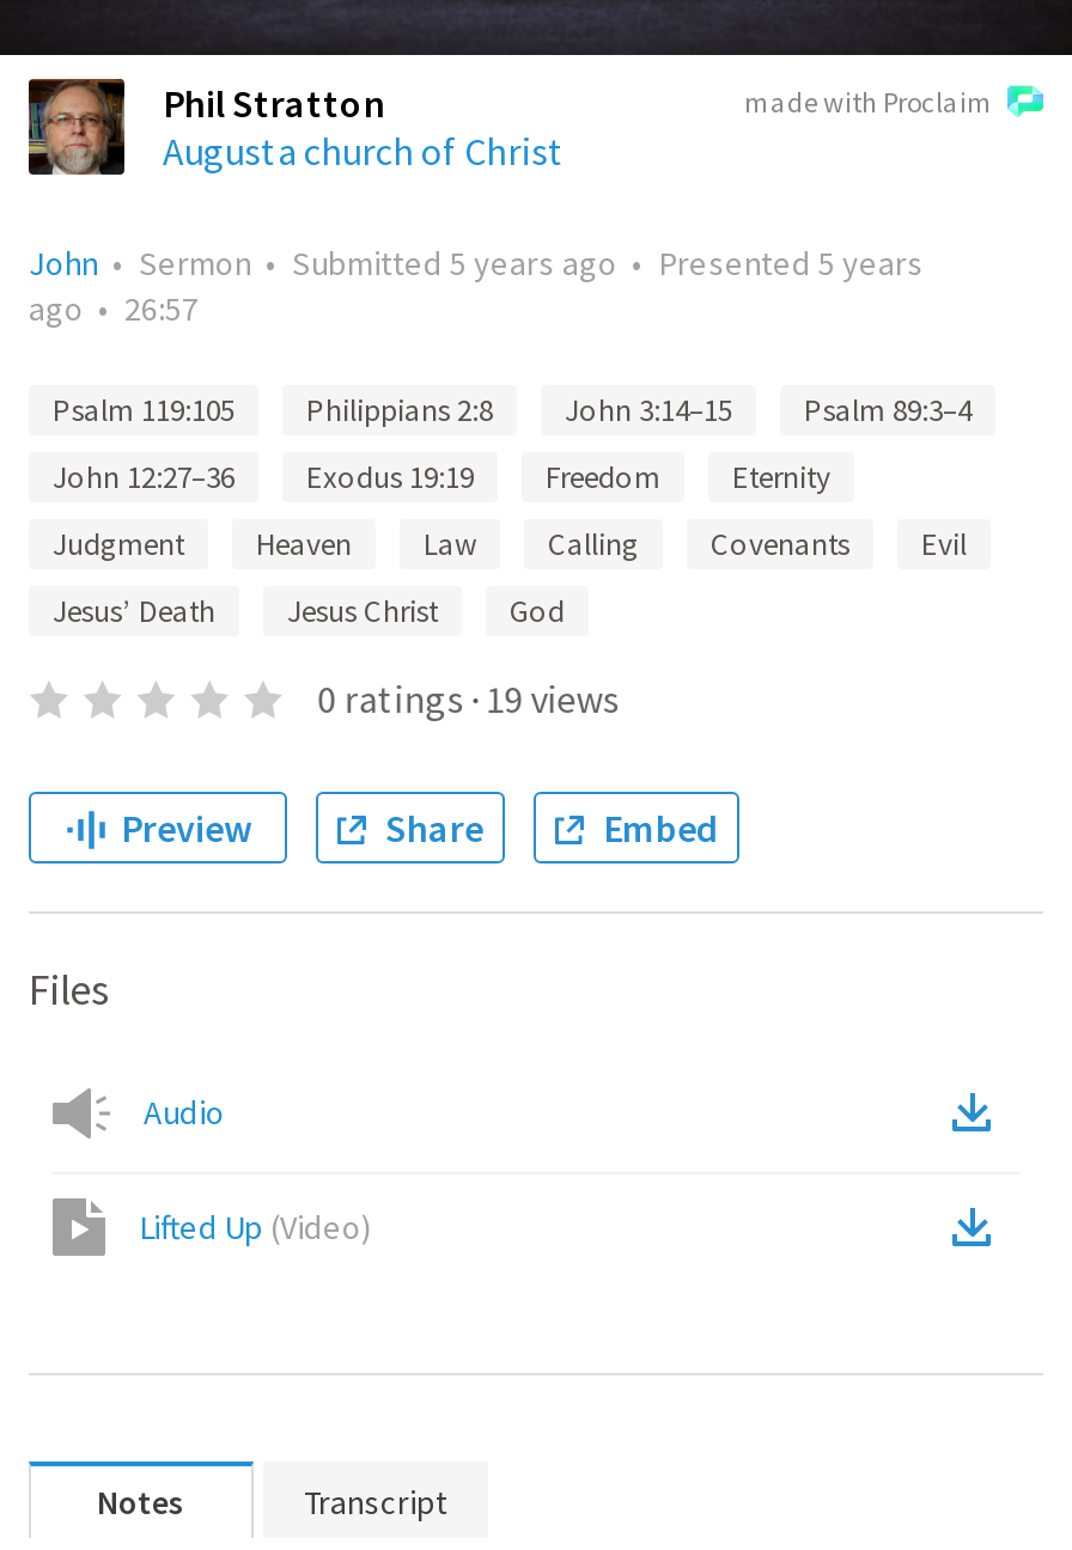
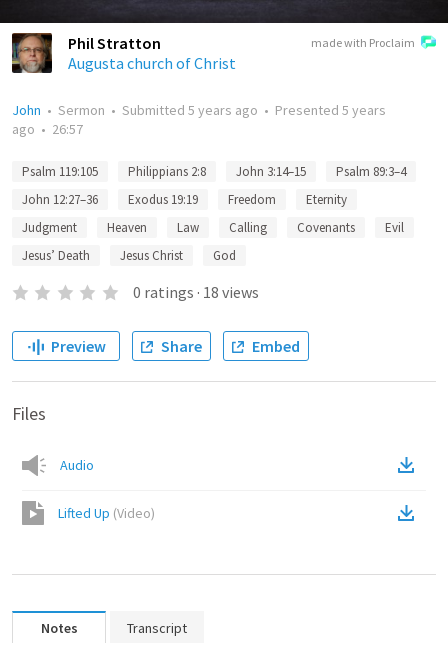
- 0 ratings · 19 views
+ 0 ratings · 18 views
